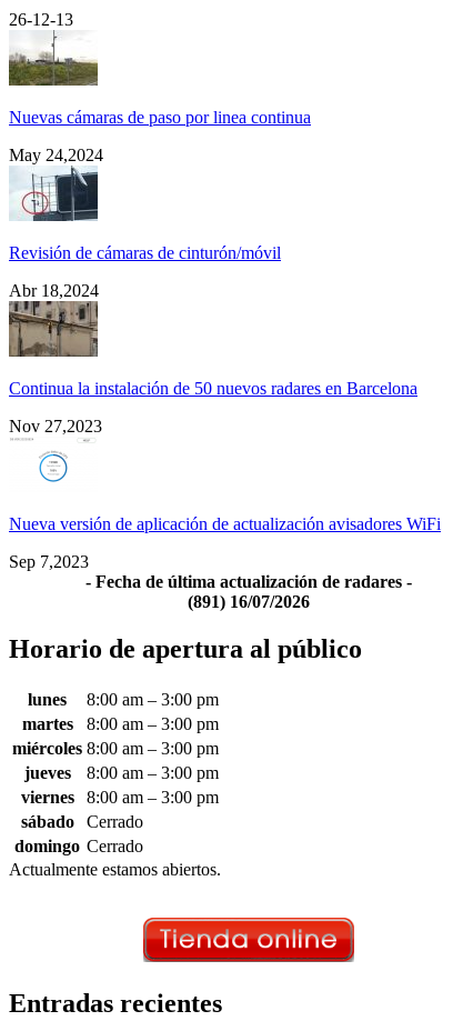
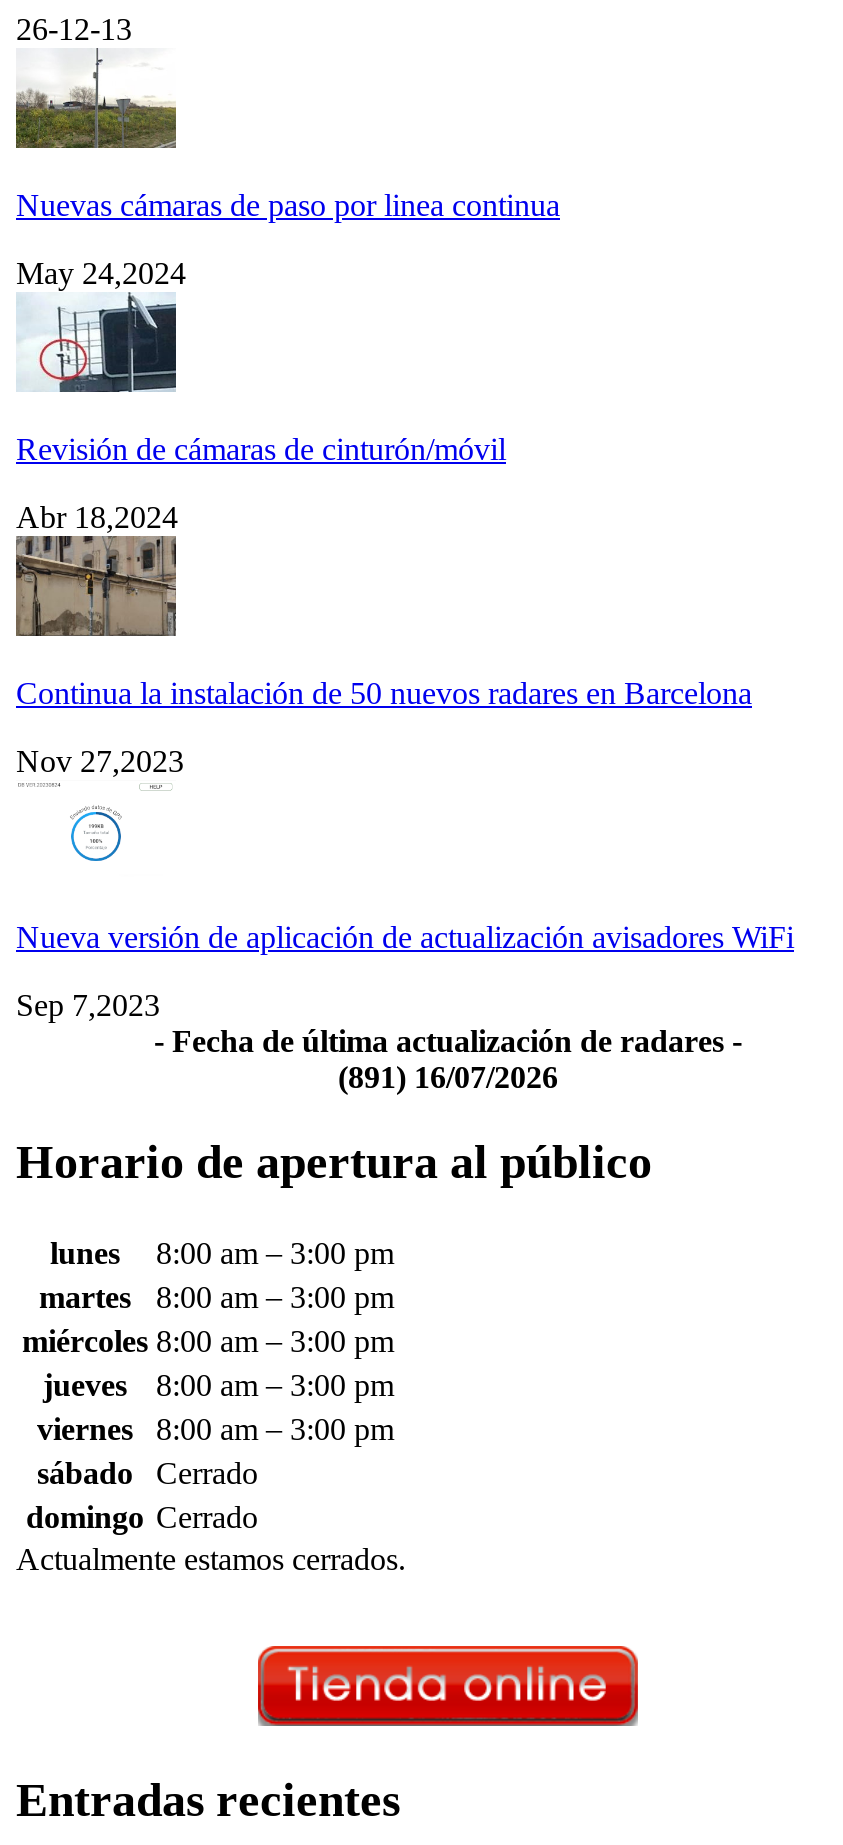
- Actualmente estamos abiertos.
+ Actualmente estamos cerrados.
